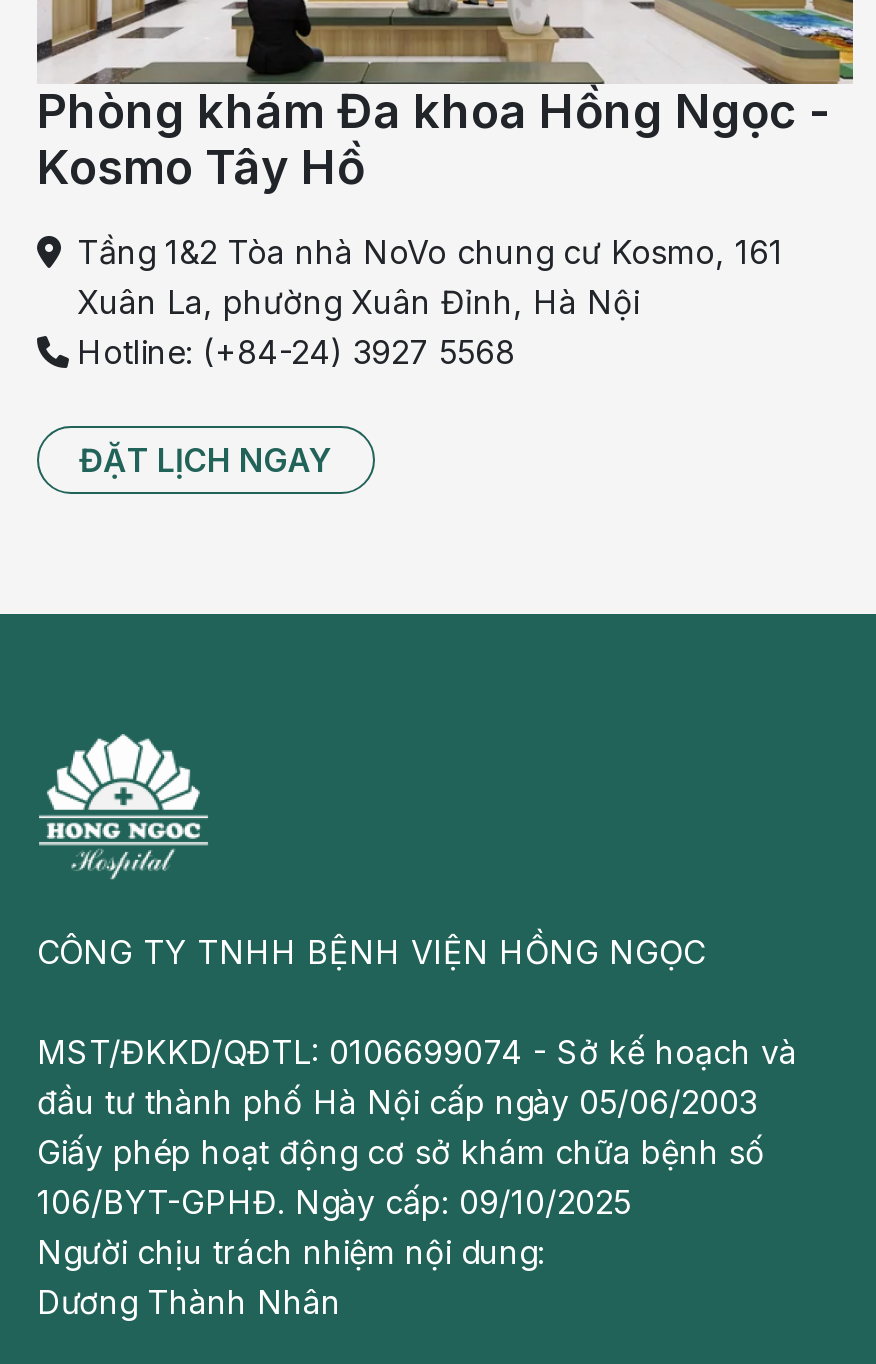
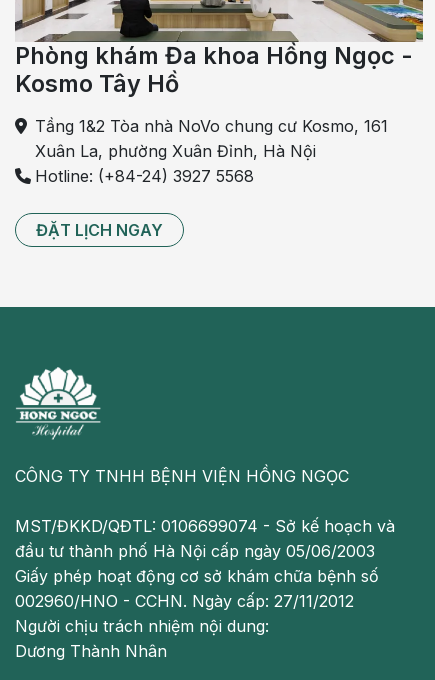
- 106/BYT-GPHĐ. Ngày cấp: 09/10/2025
+ 002960/HNO - CCHN. Ngày cấp: 27/11/2012
